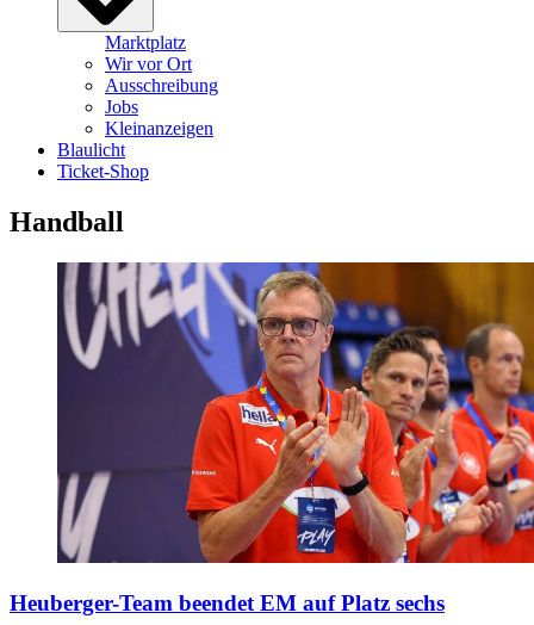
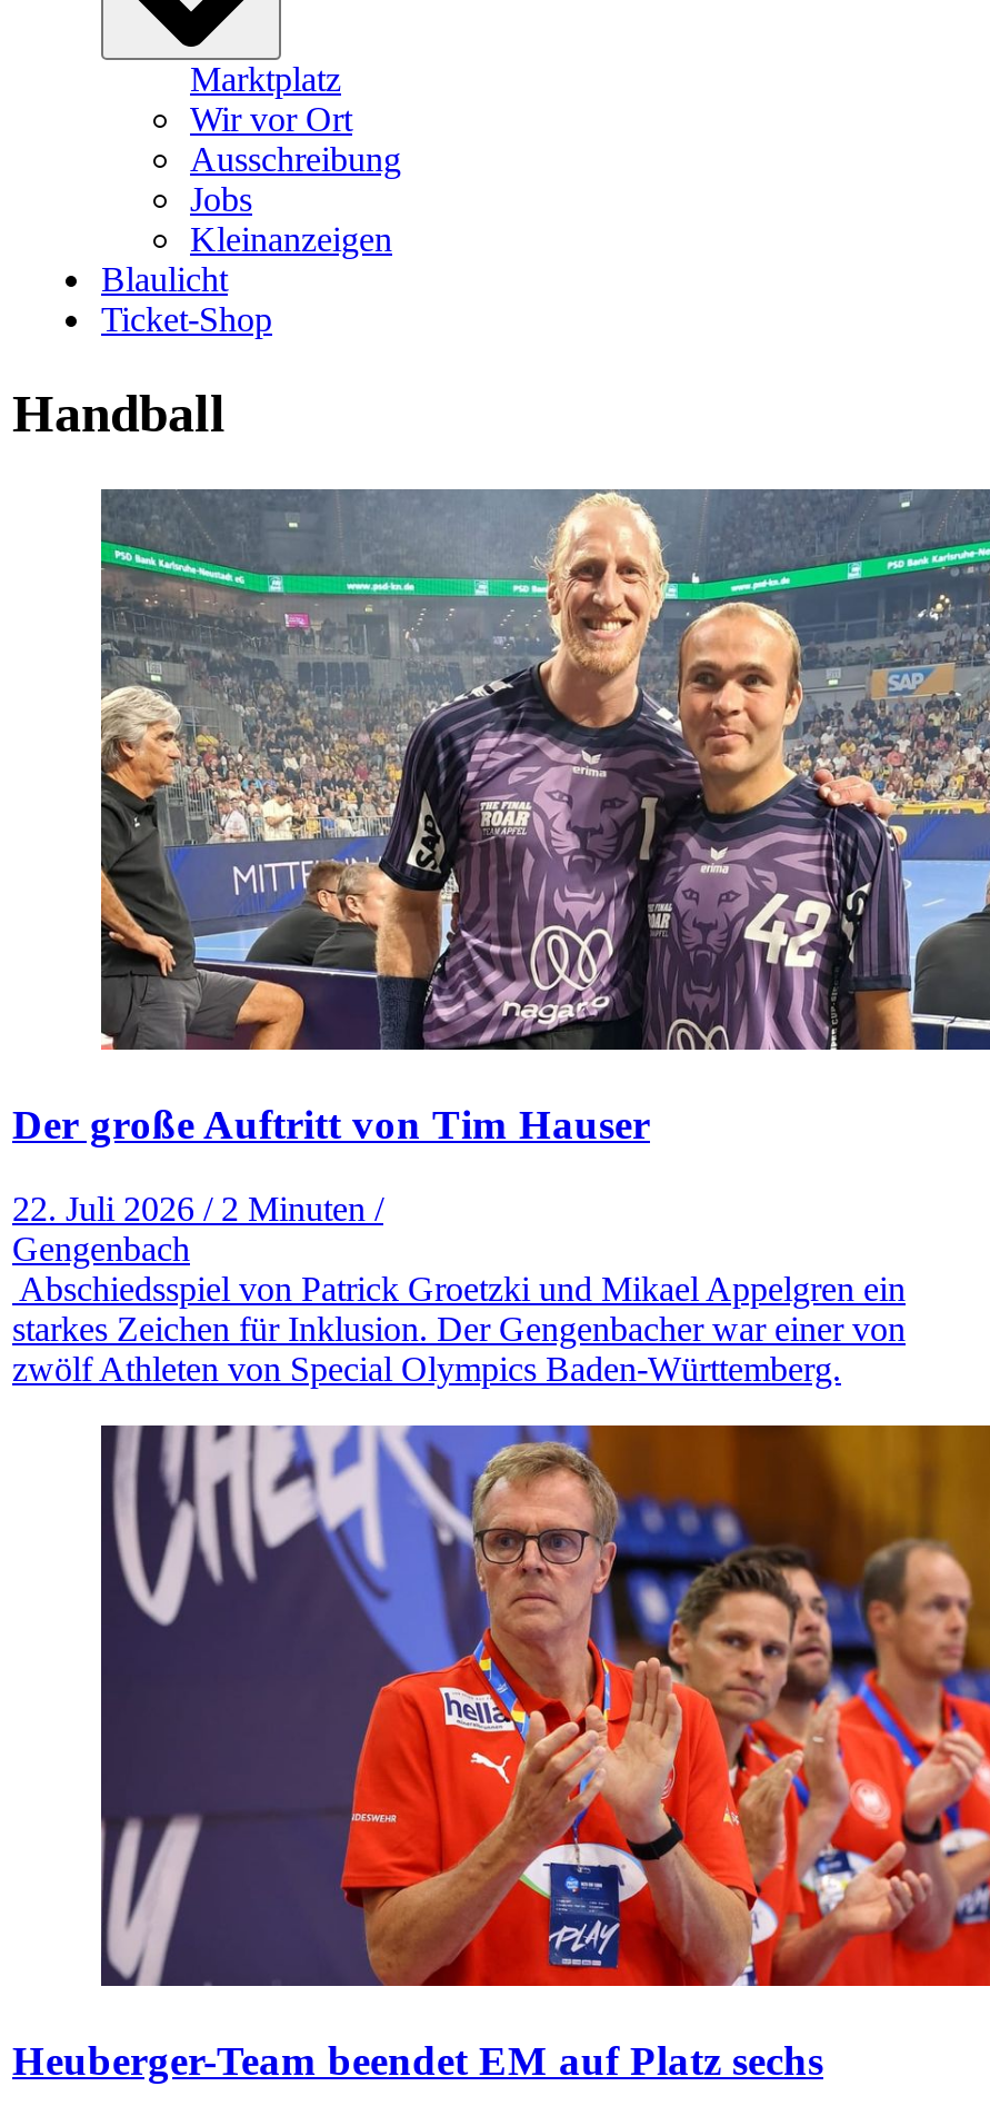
+ [image]
+ Der große Auftritt von Tim Hauser
+ 22. Juli 2026 / 2 Minuten /
+ Gengenbach
+ Abschiedsspiel von Patrick Groetzki und Mikael Appelgren ein
+ starkes Zeichen für Inklusion. Der Gengenbacher war einer von
+ zwölf Athleten von Special Olympics Baden-Württemberg.
